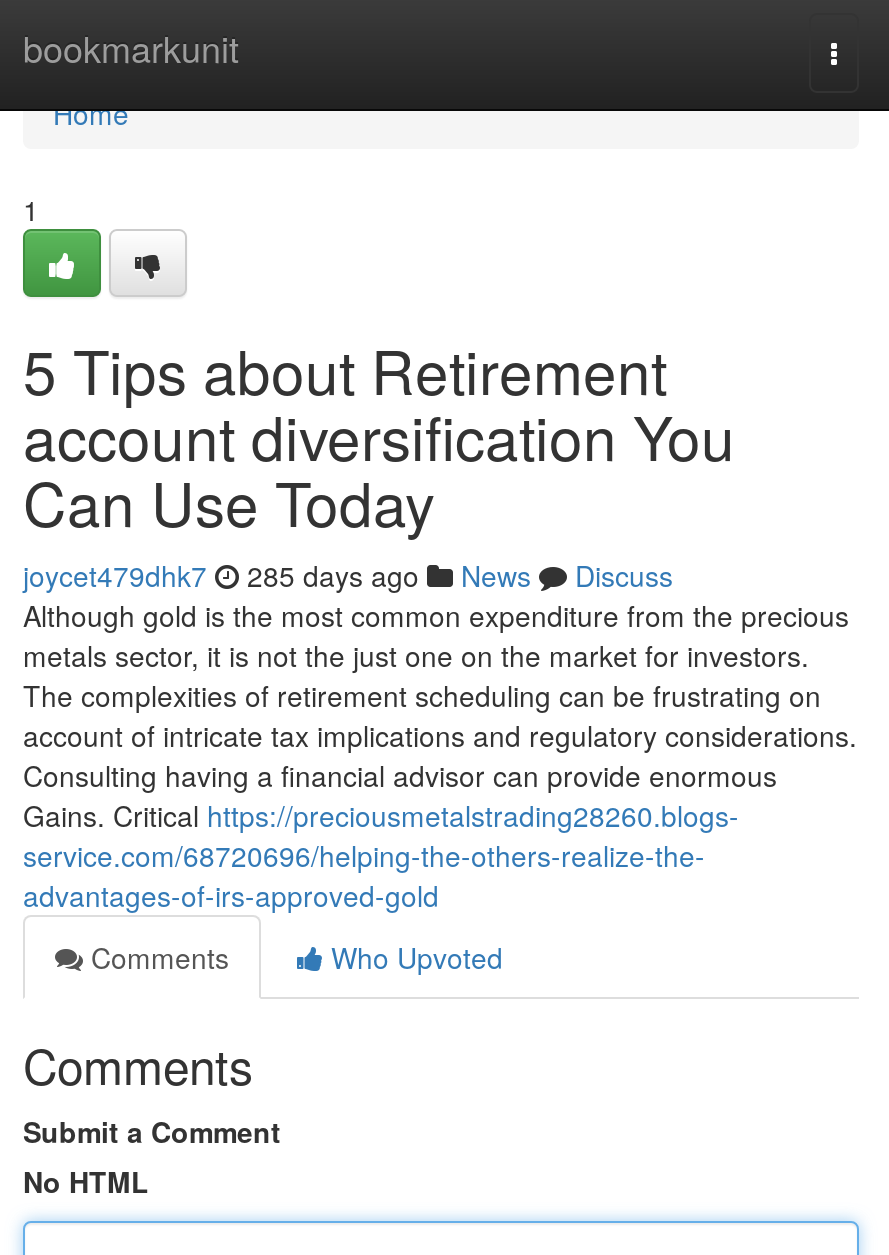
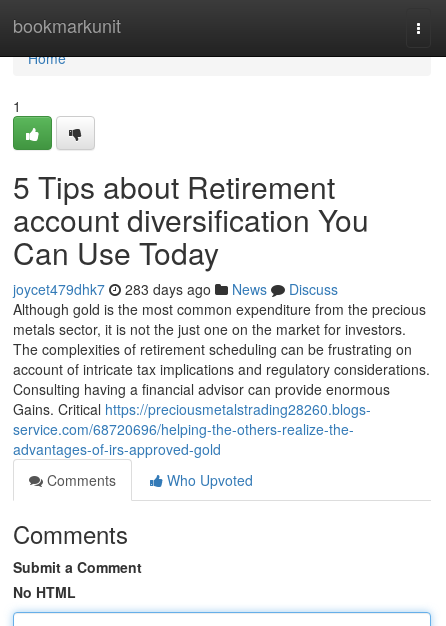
- joycet479dhk7 285 days ago News Discuss
+ joycet479dhk7 283 days ago News Discuss
